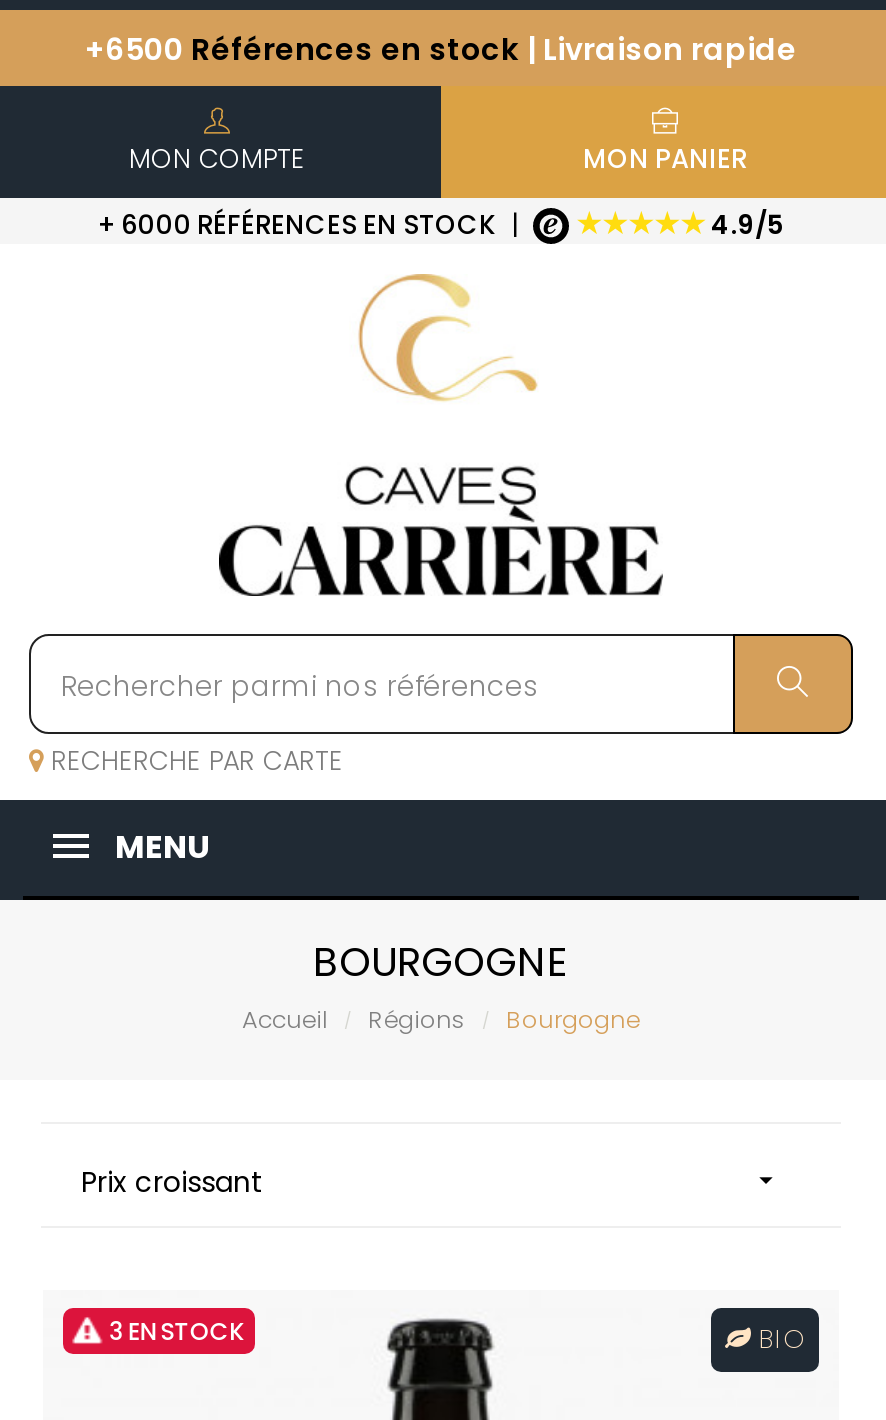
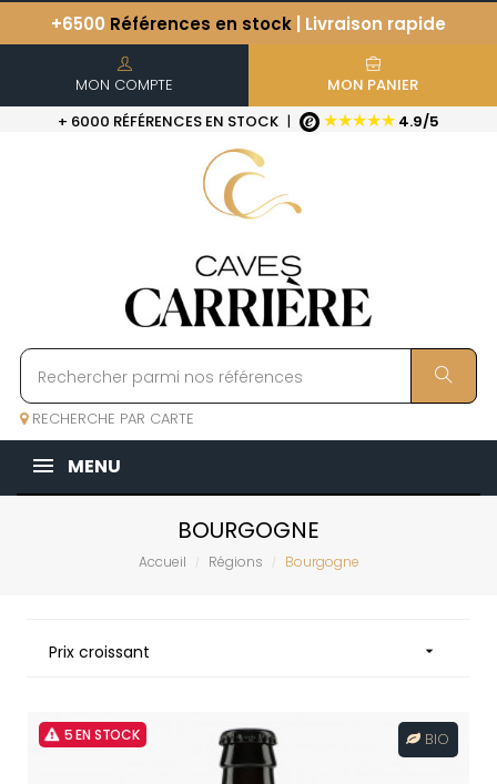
- 3 EN STOCK
+ 5 EN STOCK
